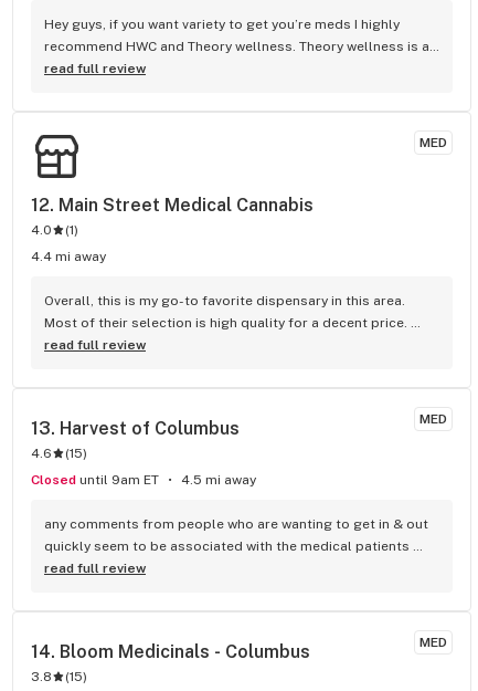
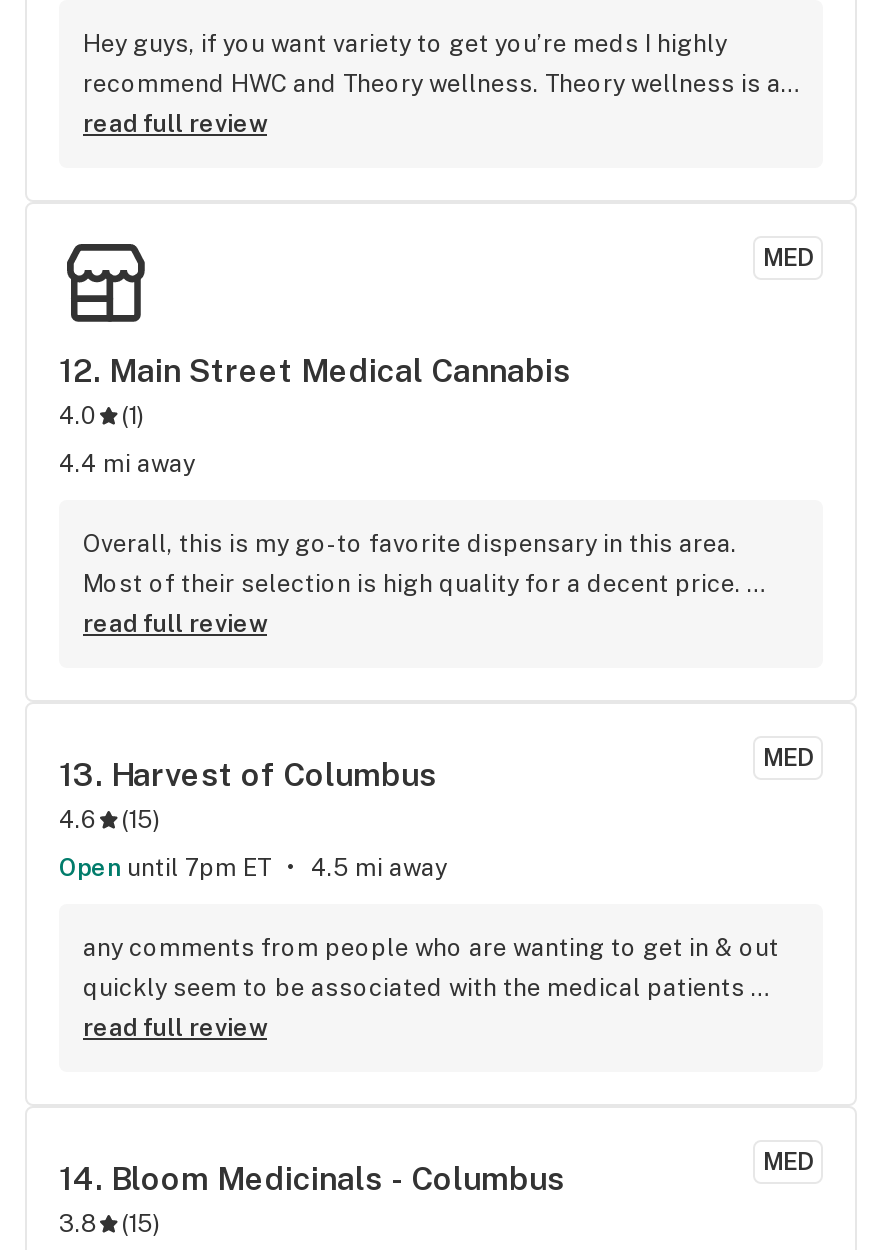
- Closed until 9am ET
+ Open until 7pm ET
